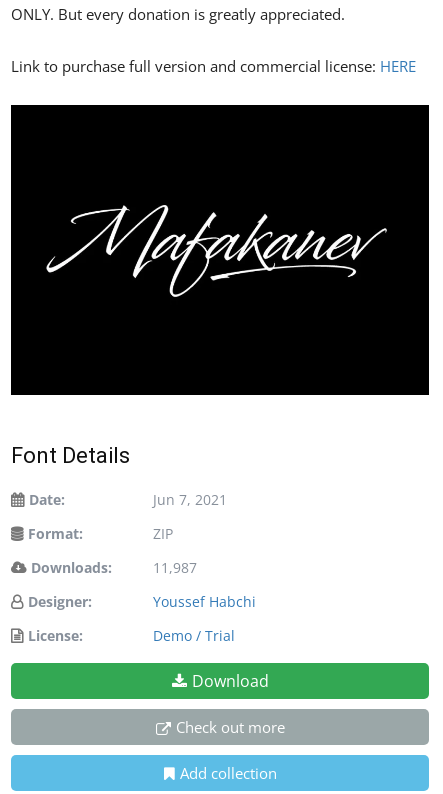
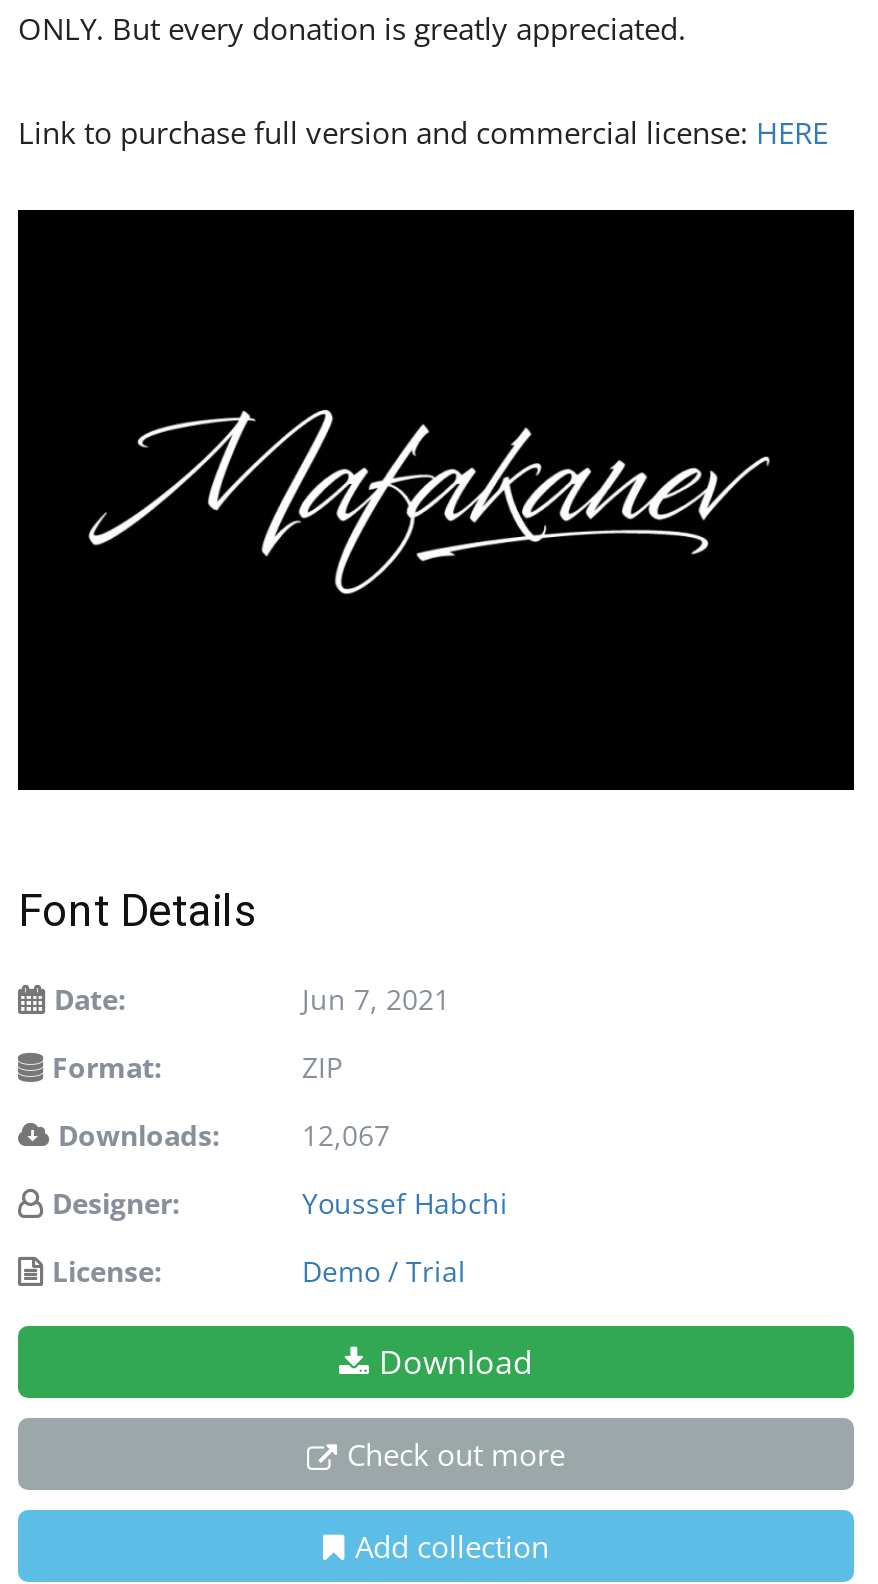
- 11,987
+ 12,067
